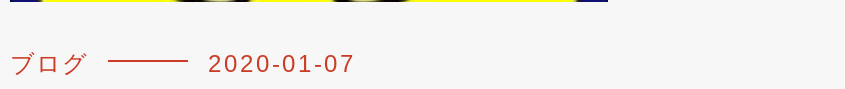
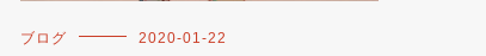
- 2020-01-07
+ 2020-01-22
